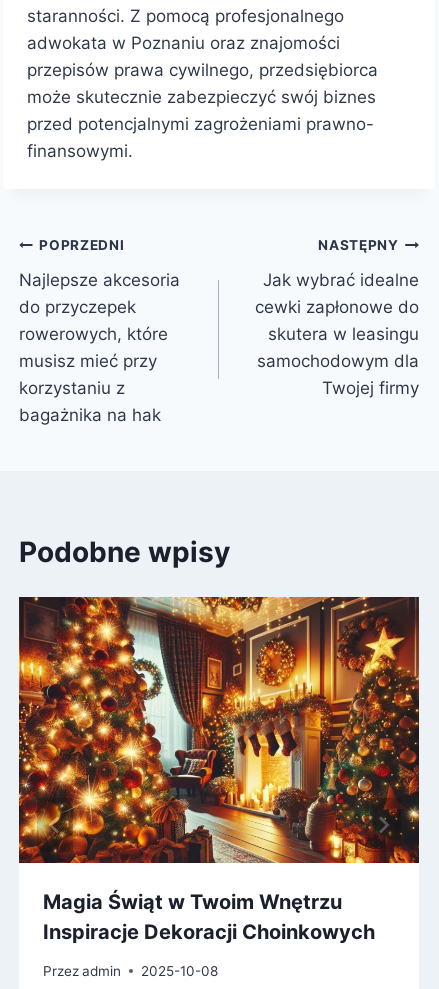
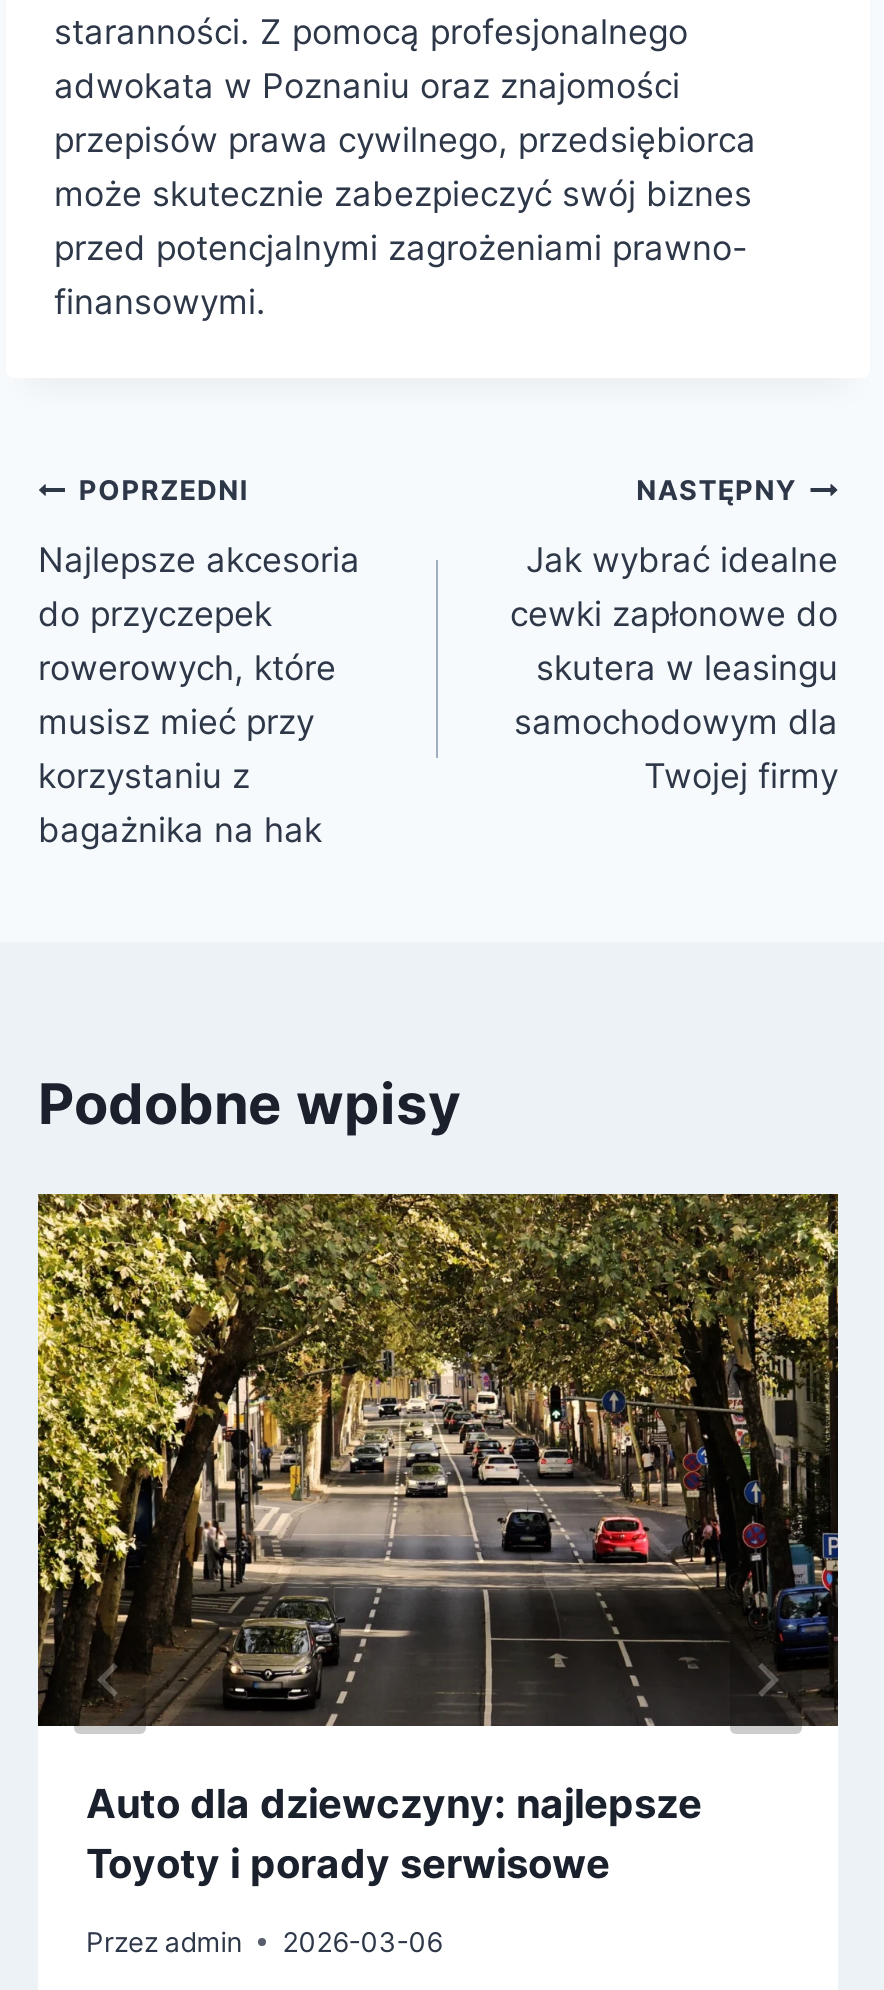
- [image]
- Magia Świąt w Twoim Wnętrzu
- Inspiracje Dekoracji Choinkowych
+ [image]
+ Auto dla dziewczyny: najlepsze
+ Toyoty i porady serwisowe

- Przez admin 2025-10-08
+ Przez admin 2026-03-06
